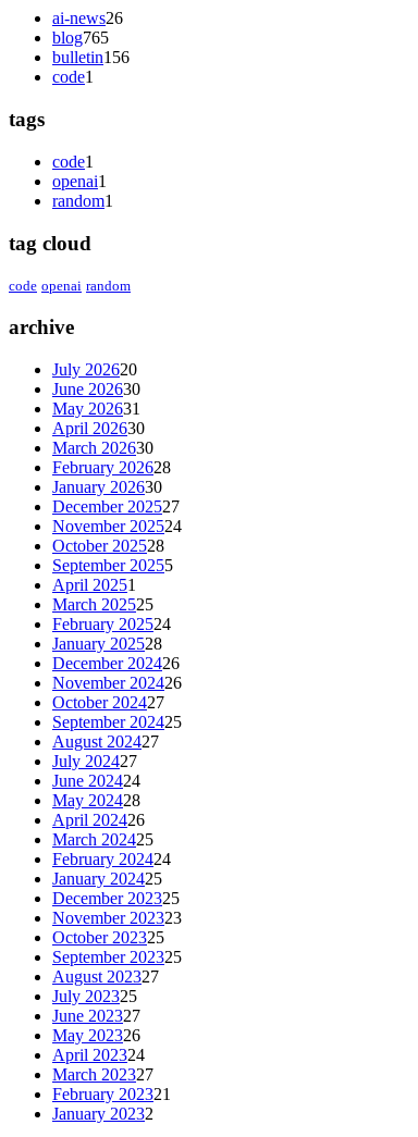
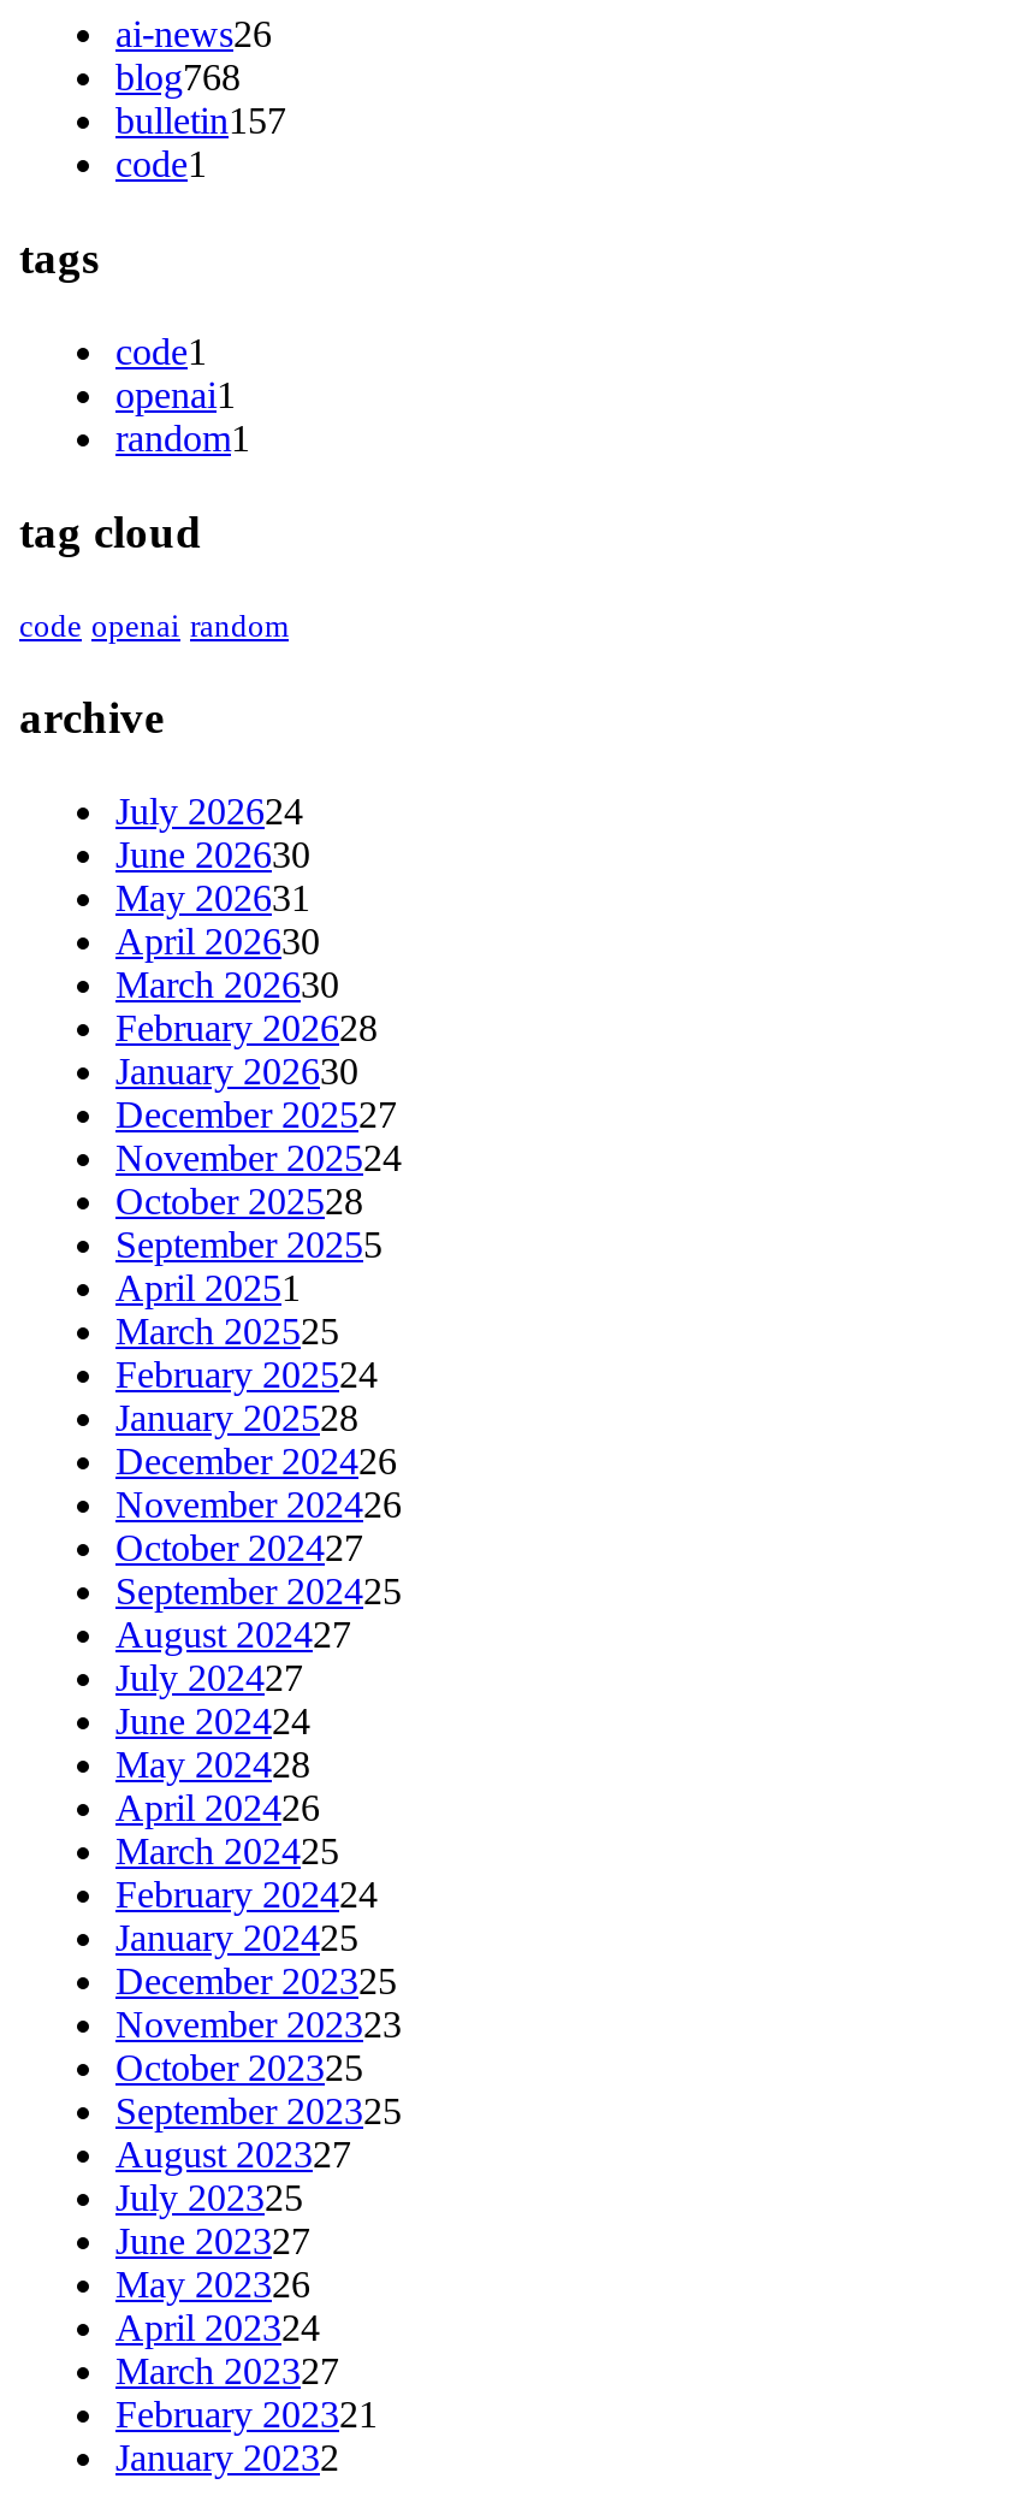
- blog765
+ blog768

- bulletin156
+ bulletin157

- July 202620
+ July 202624
